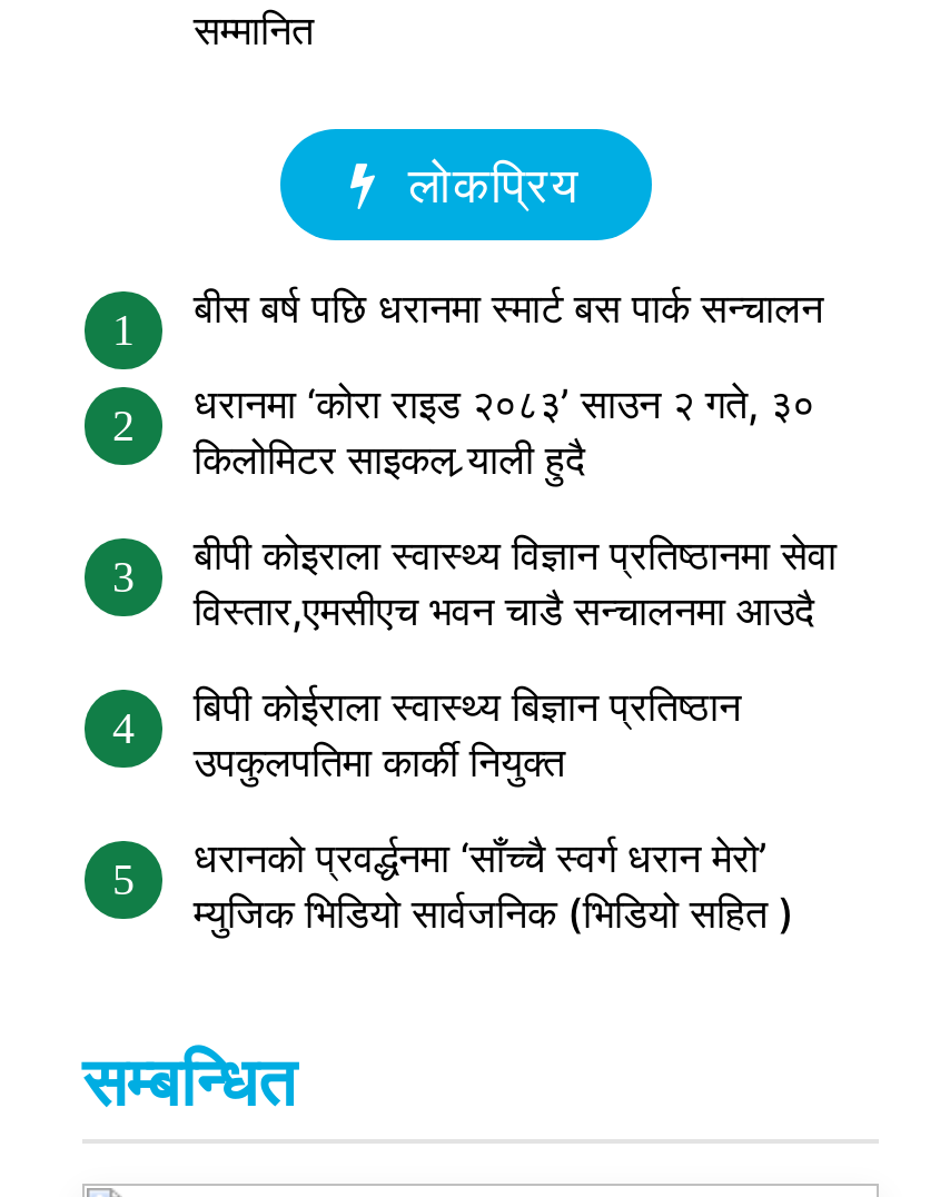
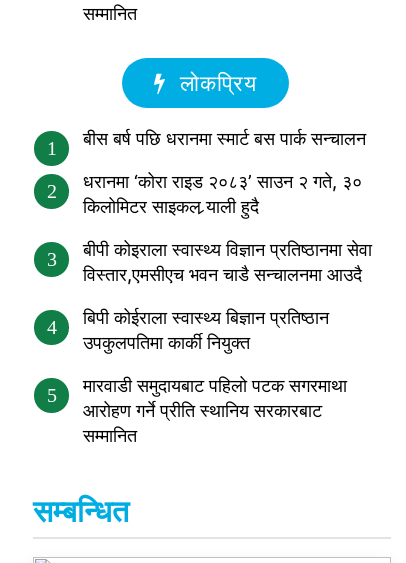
- धरानको प्रवर्द्धनमा ‘साँच्चै स्वर्ग धरान मेरो’
- म्युजिक भिडियो सार्वजनिक (भिडियो सहित )
+ मारवाडी समुदायबाट पहिलो पटक सगरमाथा
+ आरोहण गर्ने प्रीति स्थानिय सरकारबाट
+ सम्मानित
